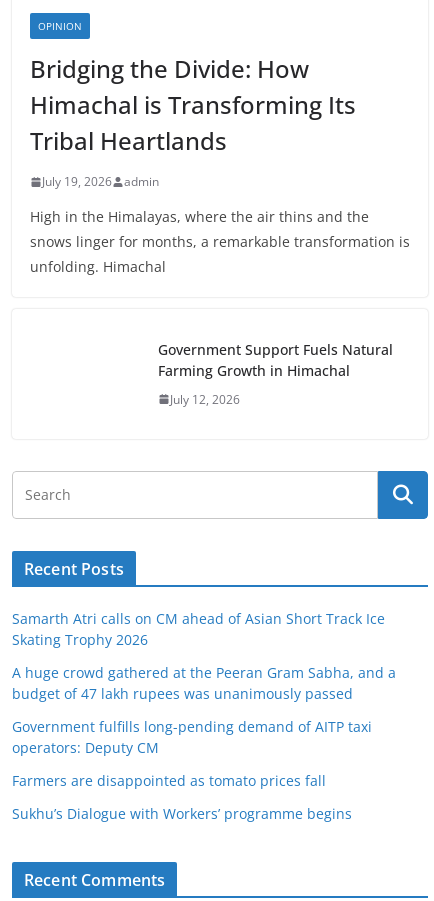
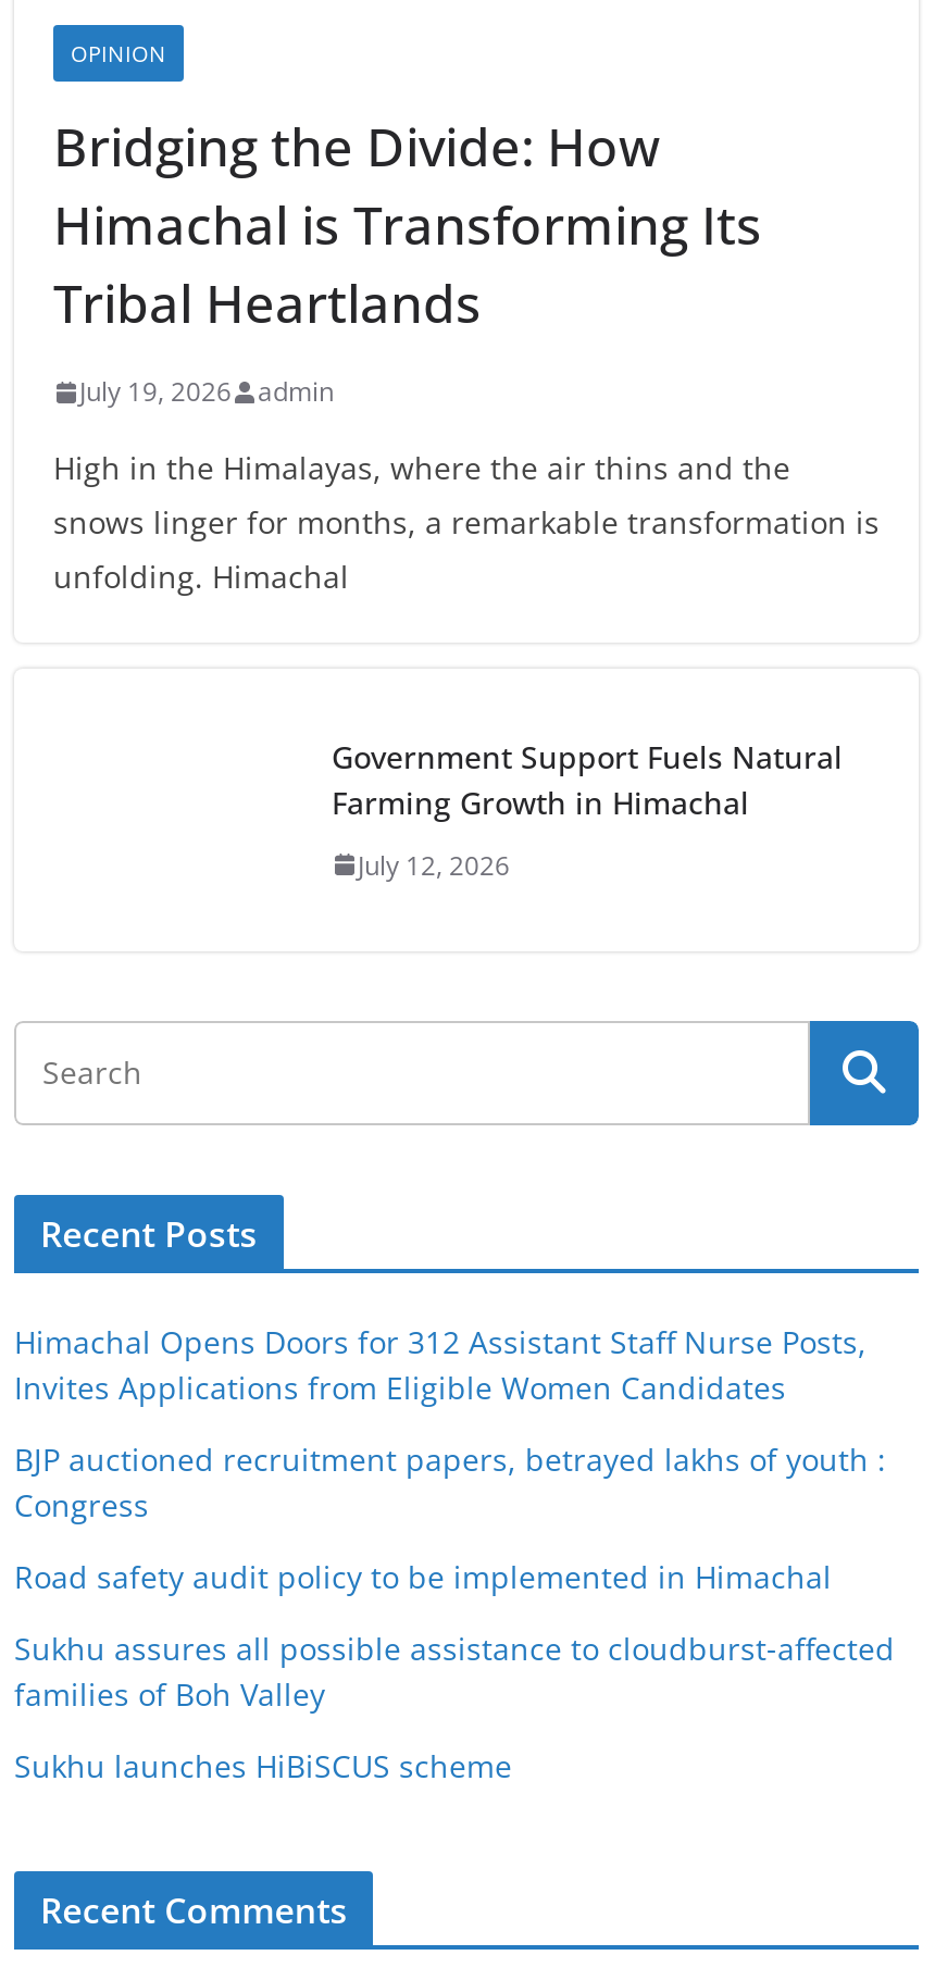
- Samarth Atri calls on CM ahead of Asian Short Track Ice
- Skating Trophy 2026
+ Himachal Opens Doors for 312 Assistant Staff Nurse Posts,
+ Invites Applications from Eligible Women Candidates

- A huge crowd gathered at the Peeran Gram Sabha, and a
- budget of 47 lakh rupees was unanimously passed
+ BJP auctioned recruitment papers, betrayed lakhs of youth :
+ Congress

- Government fulfills long-pending demand of AITP taxi
- operators: Deputy CM
+ Road safety audit policy to be implemented in Himachal

- Farmers are disappointed as tomato prices fall
+ Sukhu assures all possible assistance to cloudburst-affected
+ families of Boh Valley

- Sukhu’s Dialogue with Workers’ programme begins
+ Sukhu launches HiBiSCUS scheme
